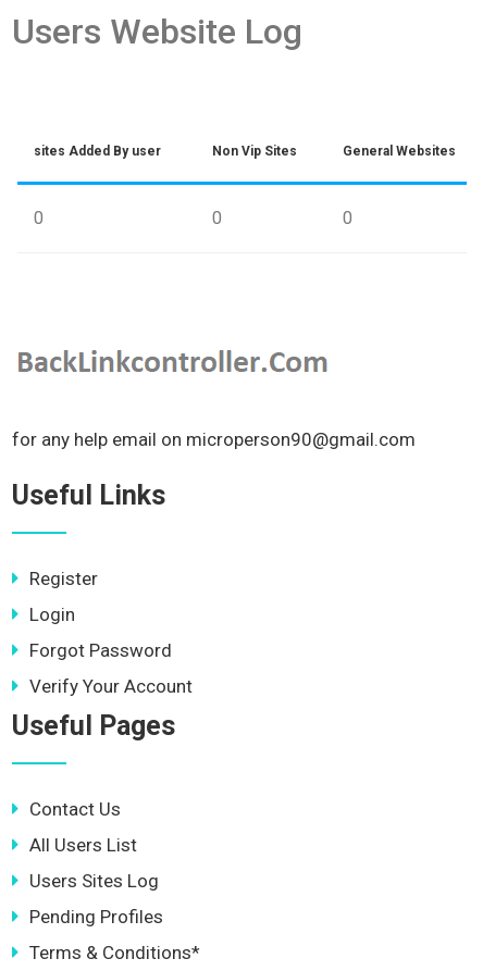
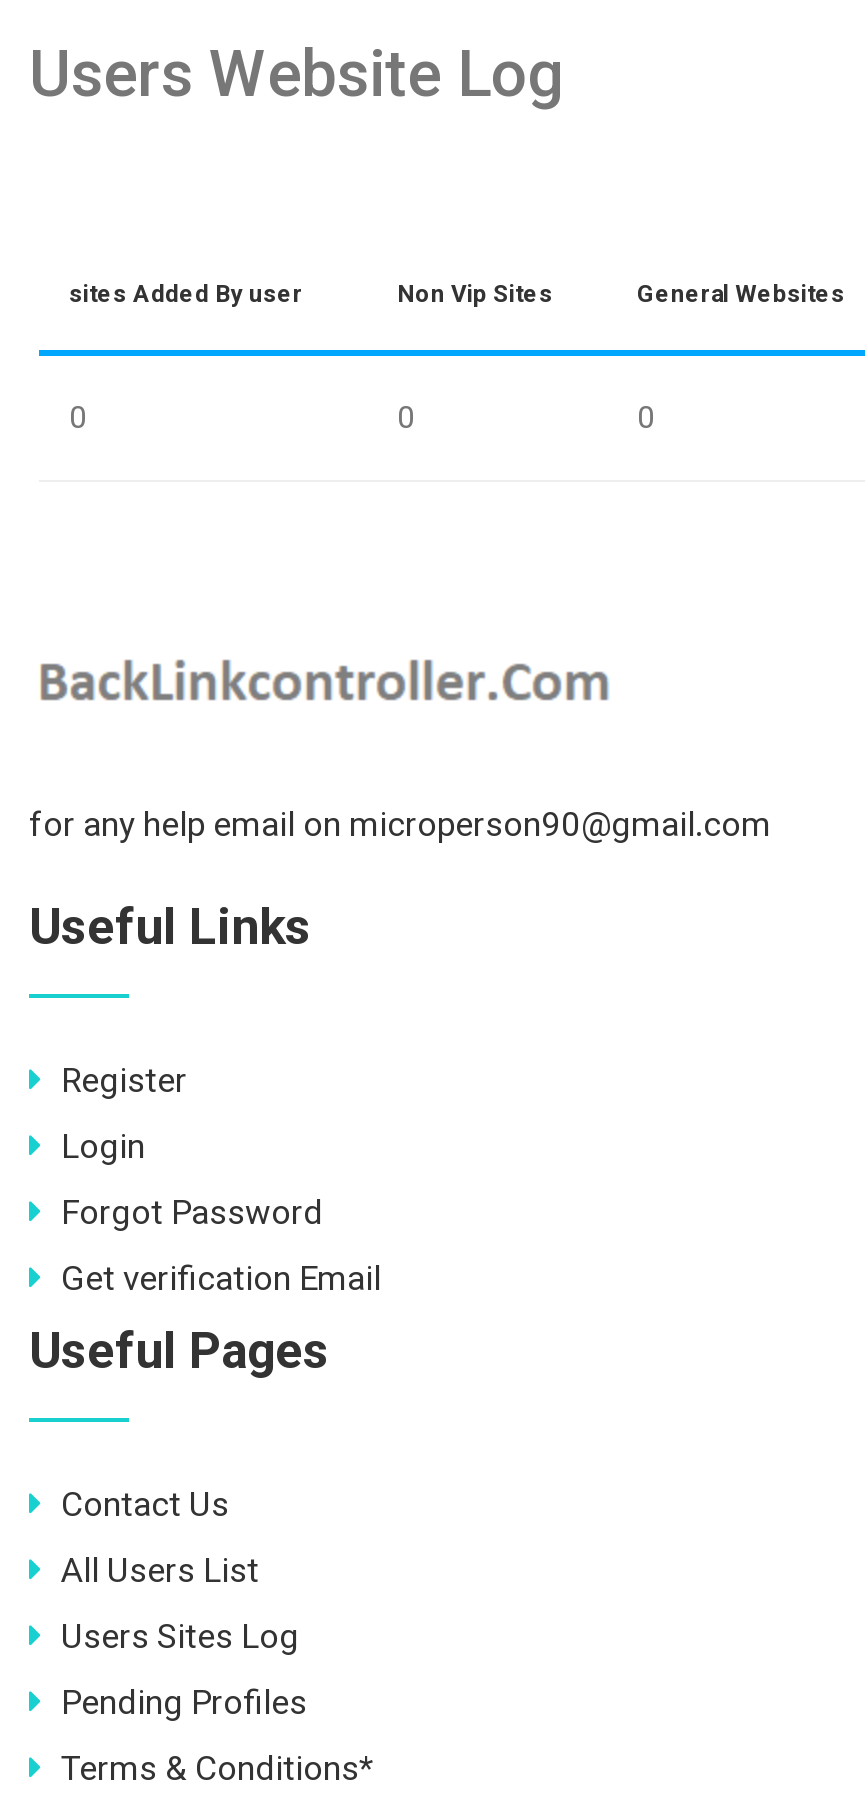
- Verify Your Account
+ Get verification Email
